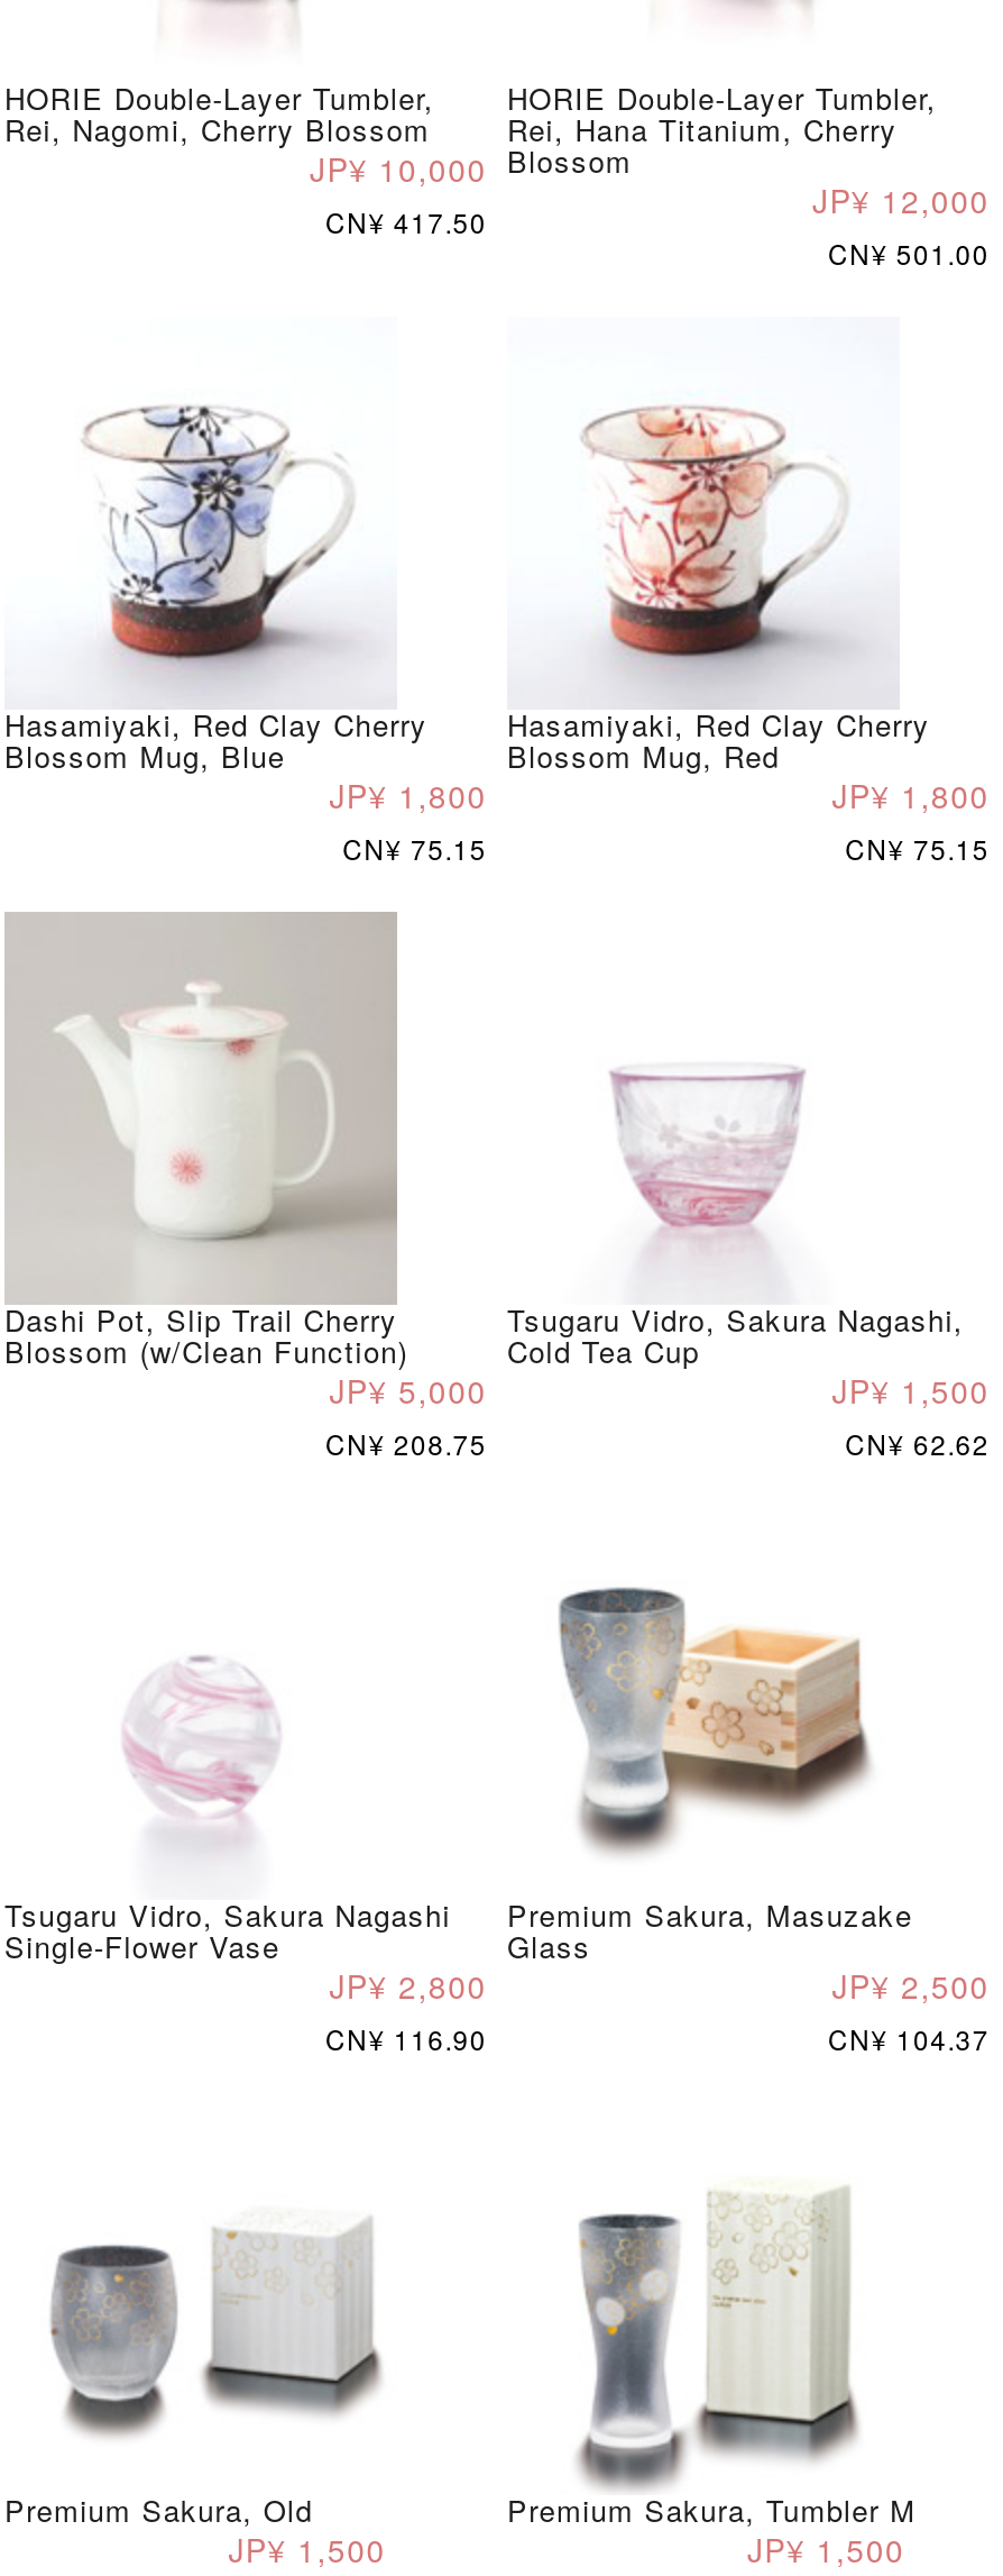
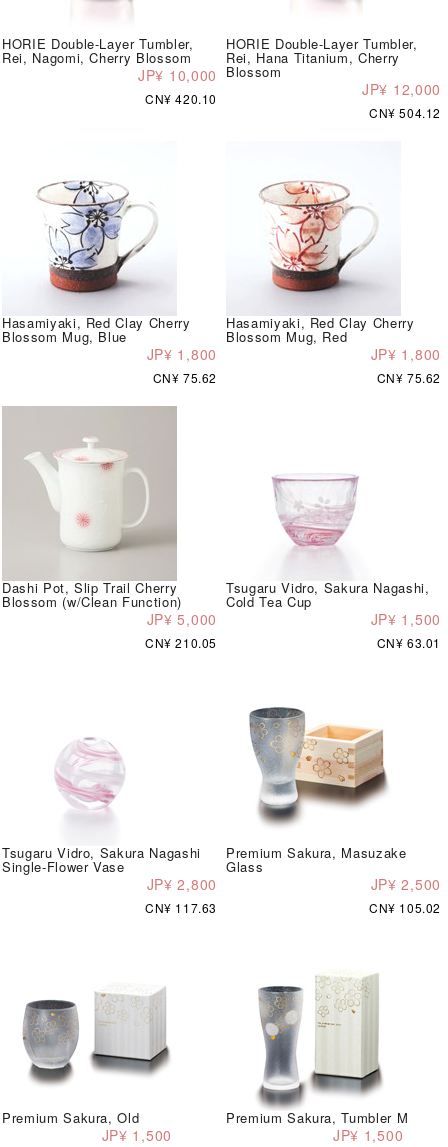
- CN¥ 417.50
+ CN¥ 420.10

- CN¥ 501.00
+ CN¥ 504.12

- CN¥ 75.15
+ CN¥ 75.62

- CN¥ 75.15
+ CN¥ 75.62

- CN¥ 208.75
+ CN¥ 210.05

- CN¥ 62.62
+ CN¥ 63.01

- CN¥ 116.90
+ CN¥ 117.63

- CN¥ 104.37
+ CN¥ 105.02
